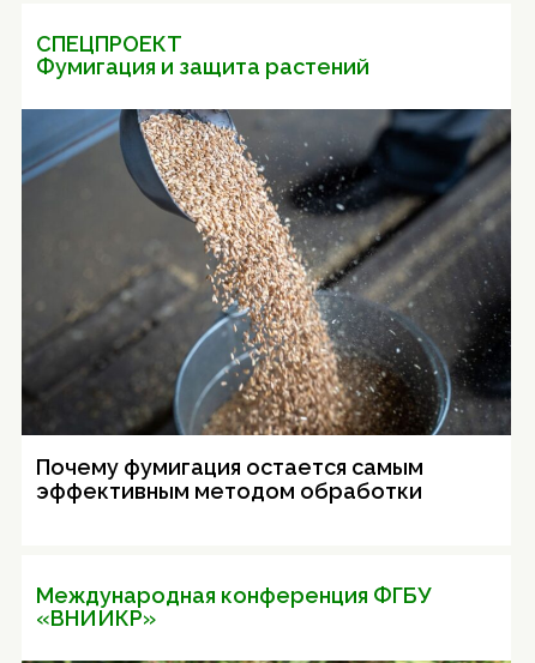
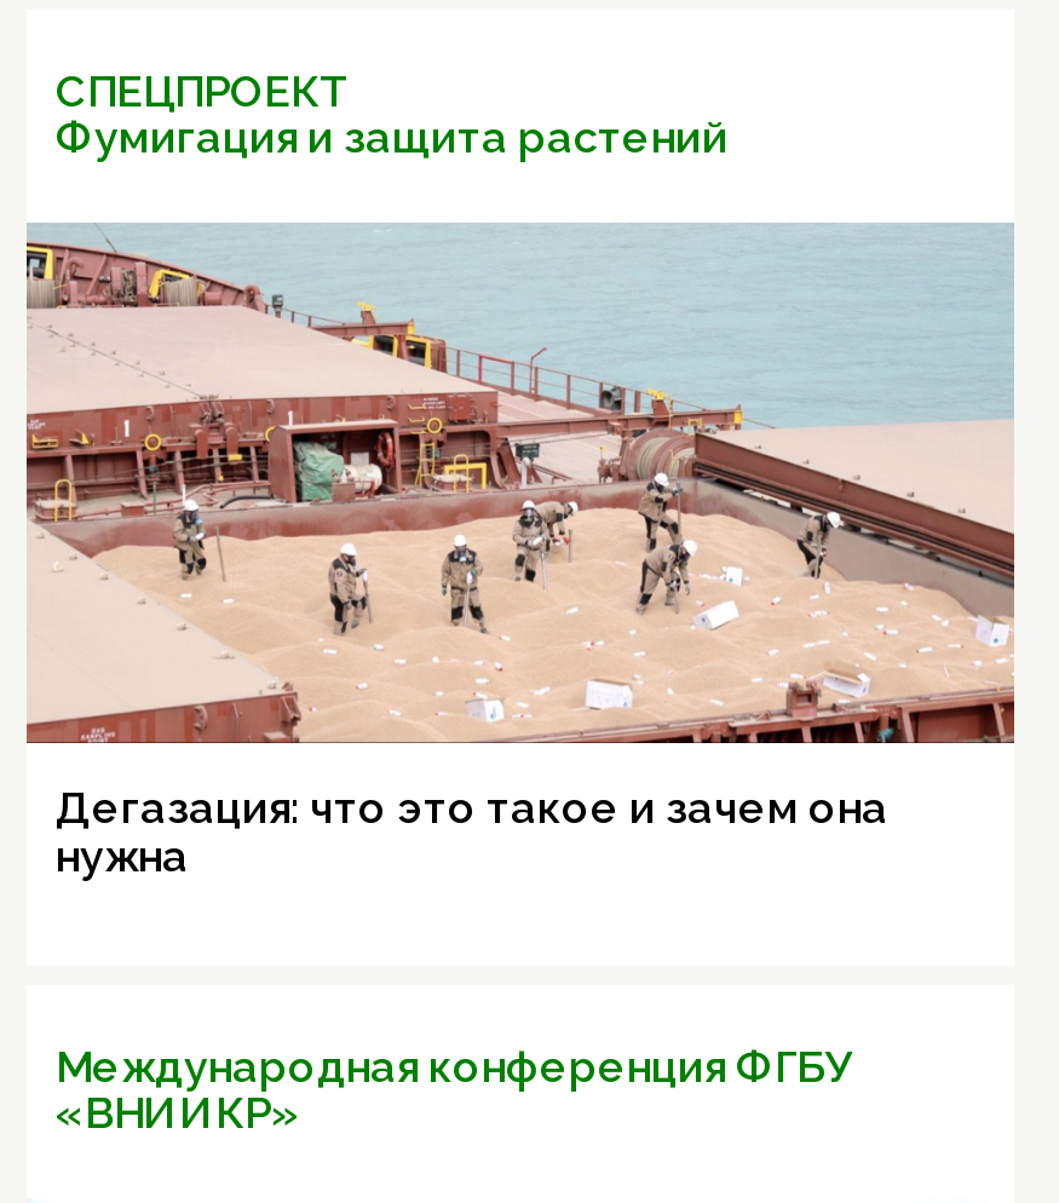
- [image]
- Почему фумигация остается самым
- эффективным методом обработки
+ [image]
+ Дегазация: что это такое и зачем она
+ нужна
